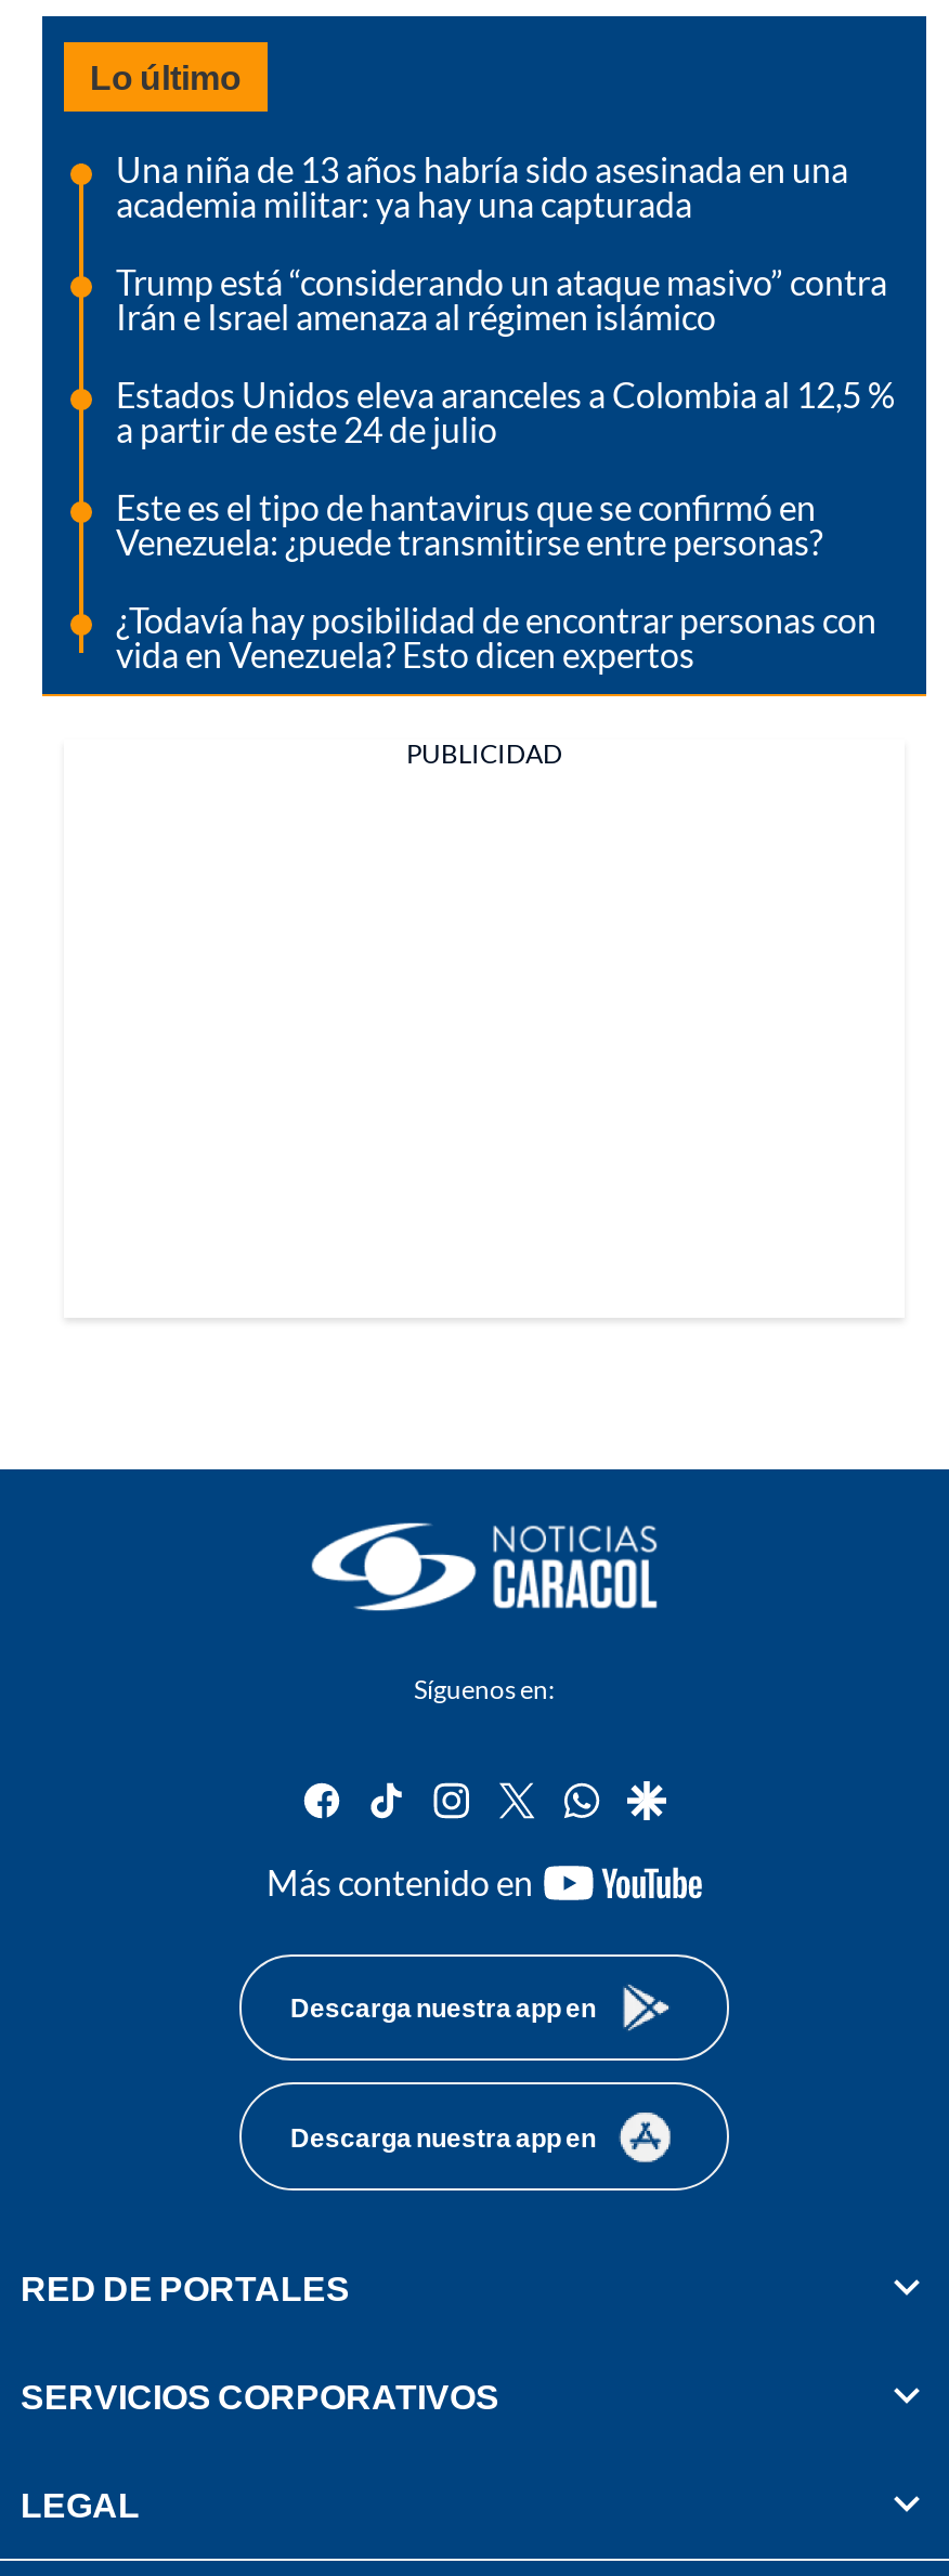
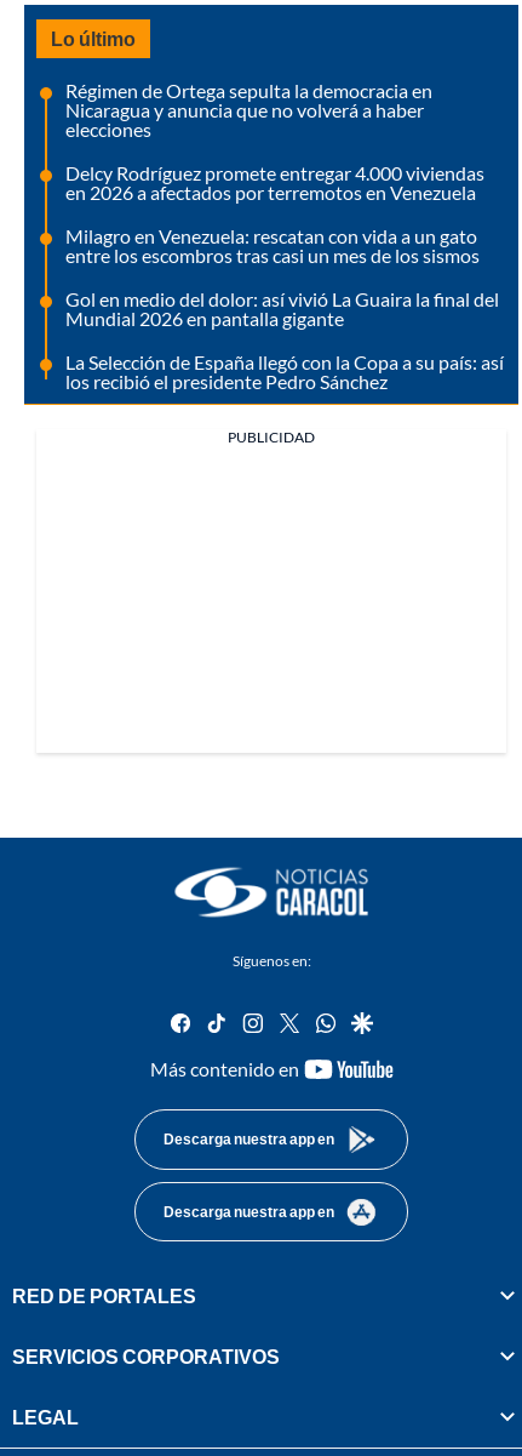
- Una niña de 13 años habría sido asesinada en una
- academia militar: ya hay una capturada
+ Régimen de Ortega sepulta la democracia en
+ Nicaragua y anuncia que no volverá a haber
+ elecciones

- Trump está “considerando un ataque masivo” contra
- Irán e Israel amenaza al régimen islámico
+ Delcy Rodríguez promete entregar 4.000 viviendas
+ en 2026 a afectados por terremotos en Venezuela

- Estados Unidos eleva aranceles a Colombia al 12,5 %
- a partir de este 24 de julio
+ Milagro en Venezuela: rescatan con vida a un gato
+ entre los escombros tras casi un mes de los sismos

- Este es el tipo de hantavirus que se confirmó en
- Venezuela: ¿puede transmitirse entre personas?
+ Gol en medio del dolor: así vivió La Guaira la final del
+ Mundial 2026 en pantalla gigante

- ¿Todavía hay posibilidad de encontrar personas con
- vida en Venezuela? Esto dicen expertos
+ La Selección de España llegó con la Copa a su país: así
+ los recibió el presidente Pedro Sánchez
